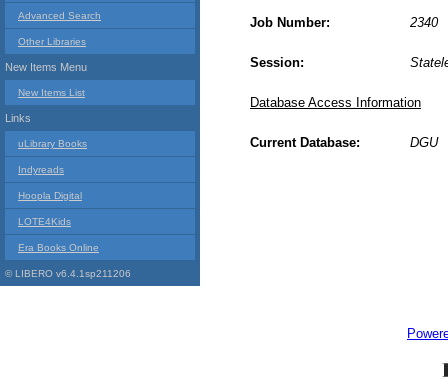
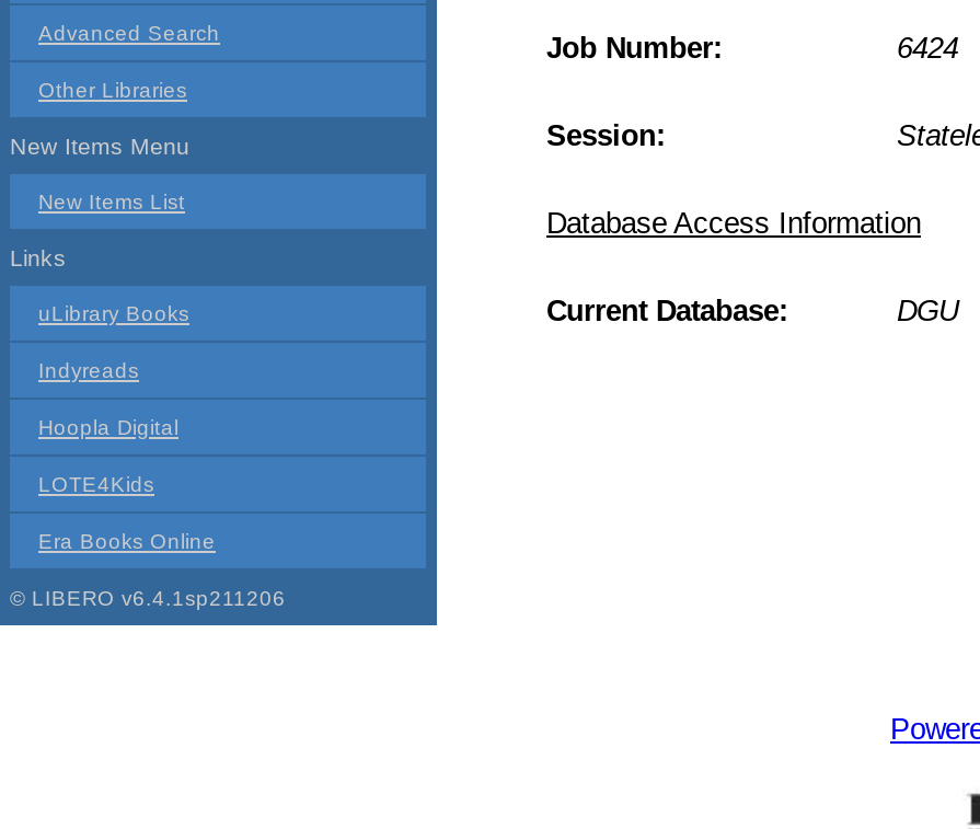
- 2340
+ 6424
